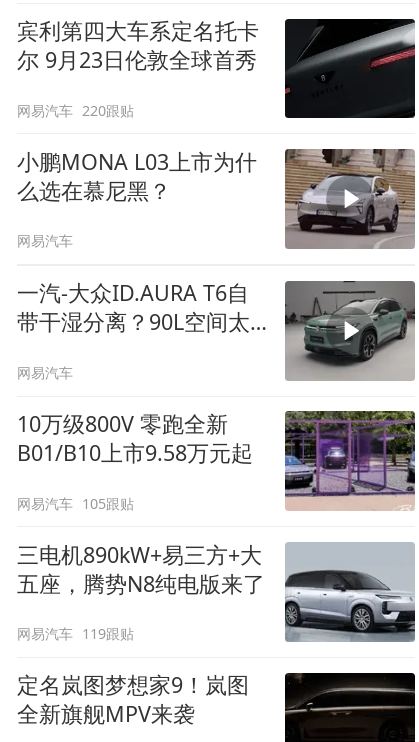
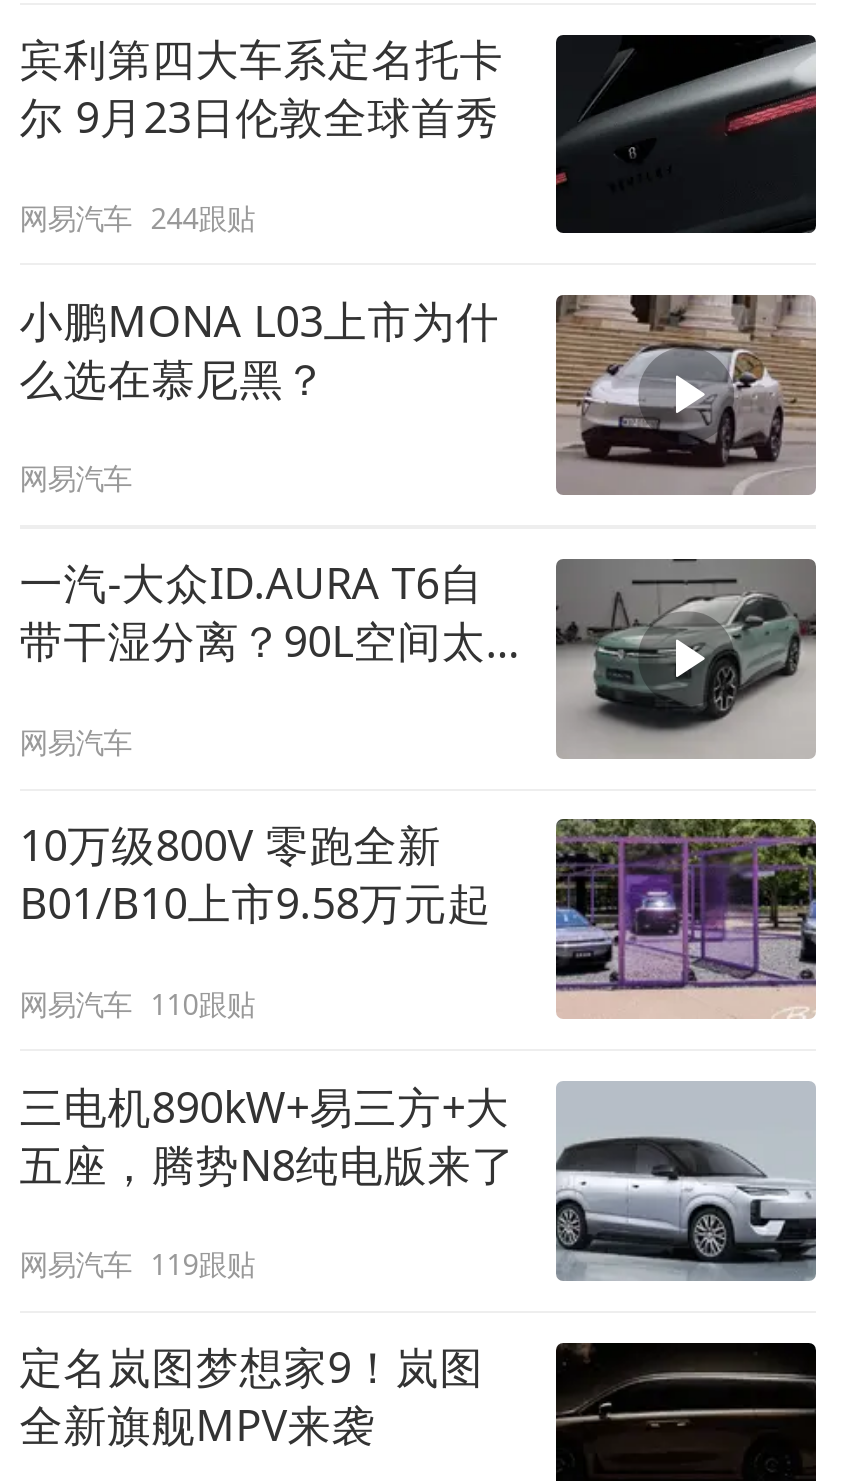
- 网易汽车 220跟贴
+ 网易汽车 244跟贴

- 网易汽车 105跟贴
+ 网易汽车 110跟贴
